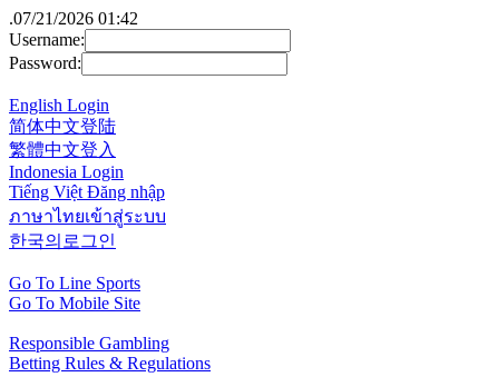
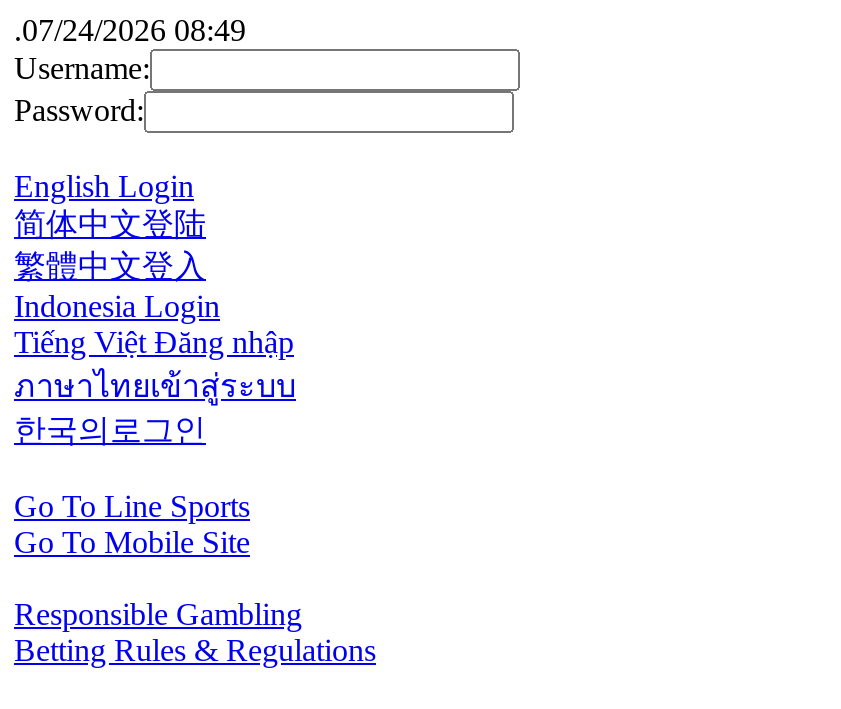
- .07/21/2026 01:42
+ .07/24/2026 08:49
